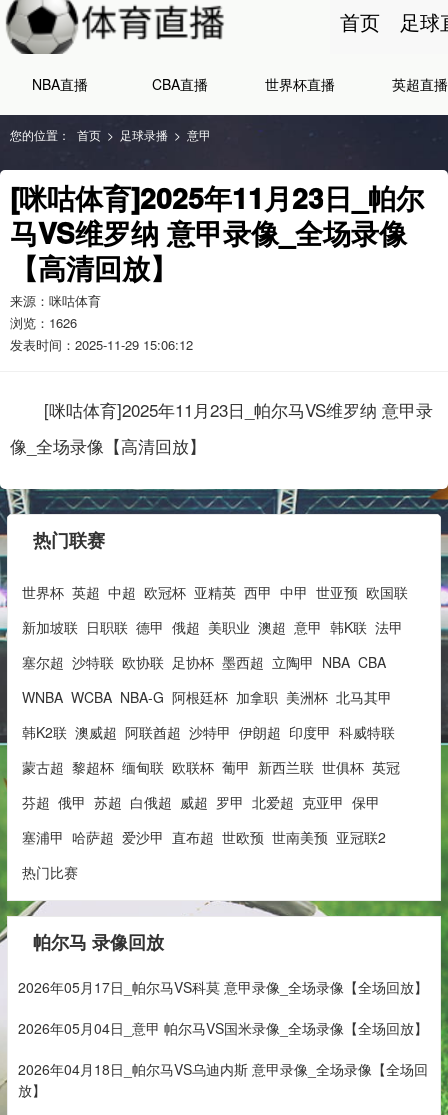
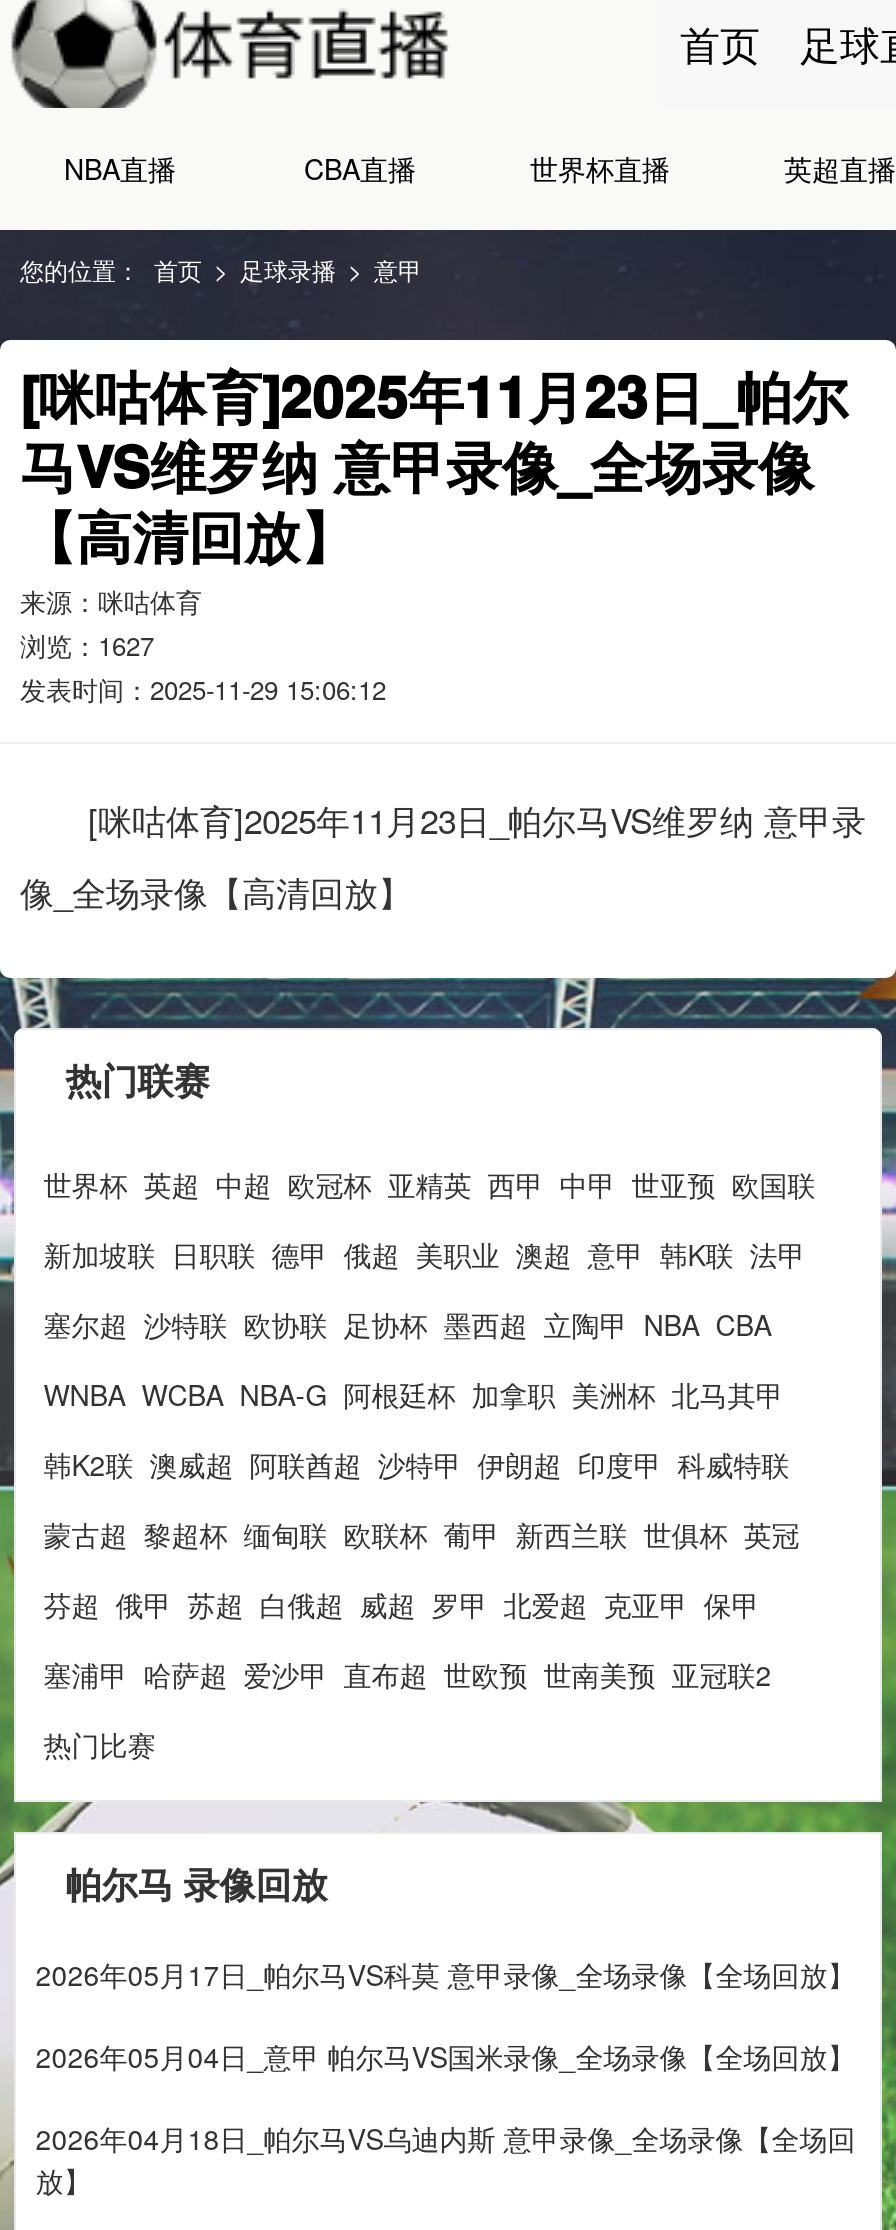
- 浏览：1626
+ 浏览：1627
